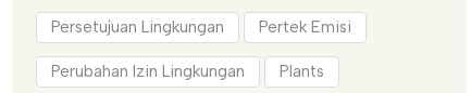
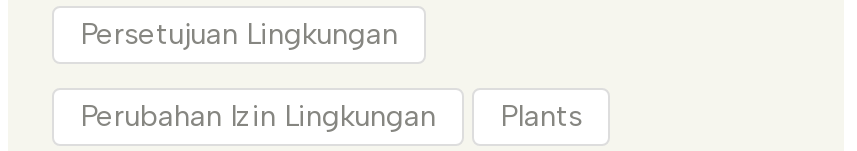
- Pertek Emisi
